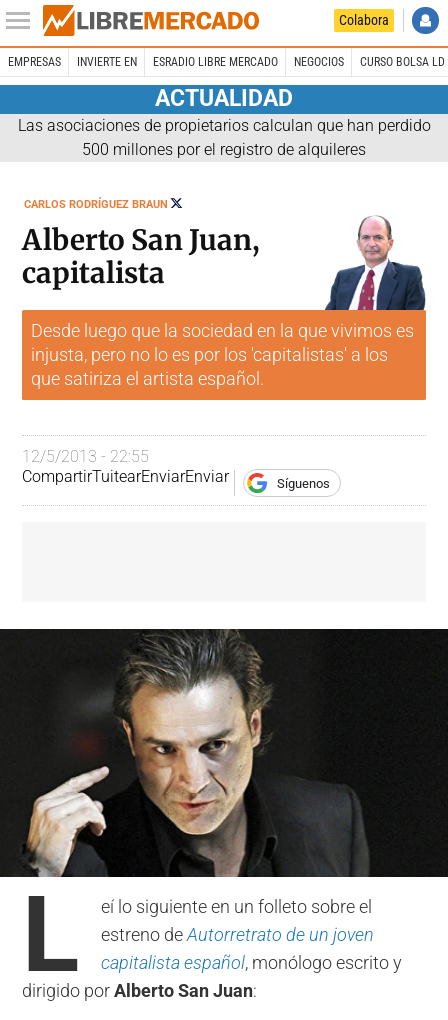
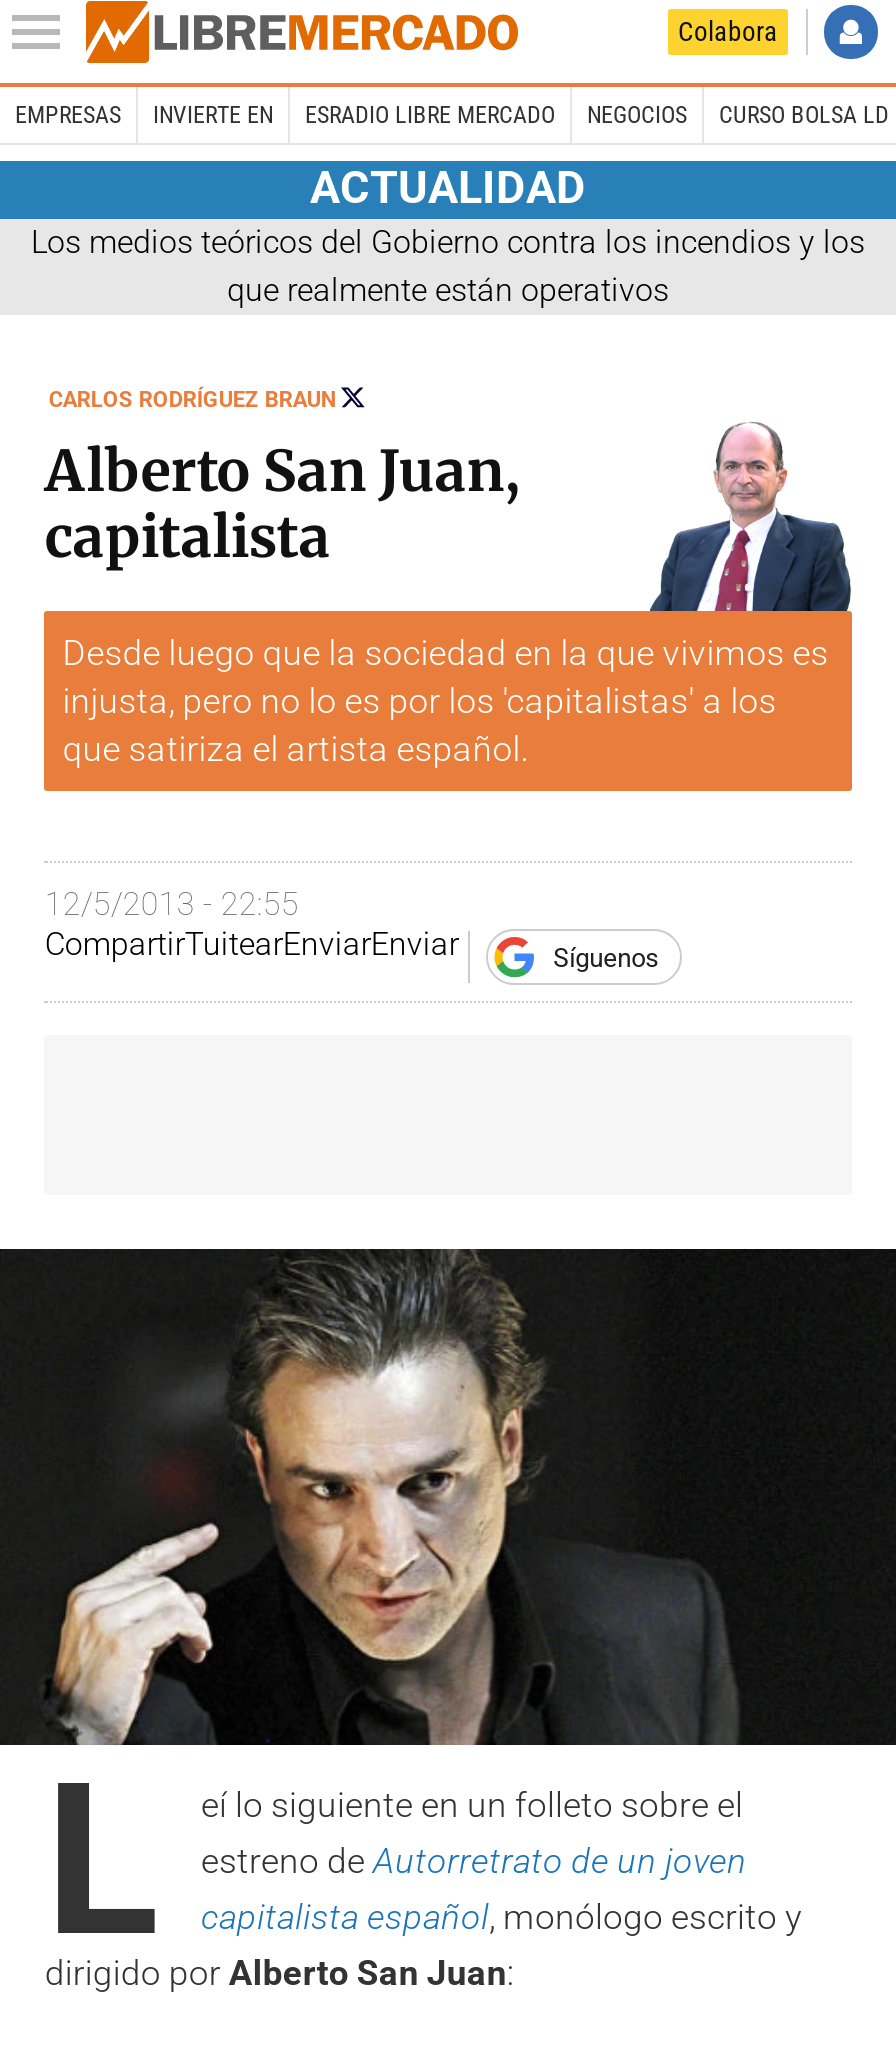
- Las asociaciones de propietarios calculan que han perdido
- 500 millones por el registro de alquileres
+ Los medios teóricos del Gobierno contra los incendios y los
+ que realmente están operativos
